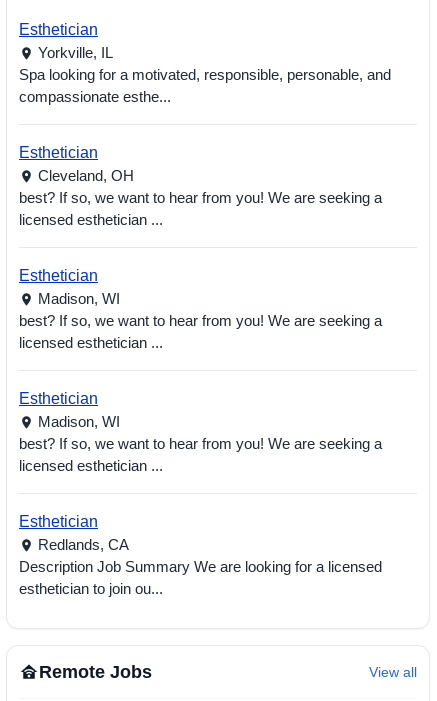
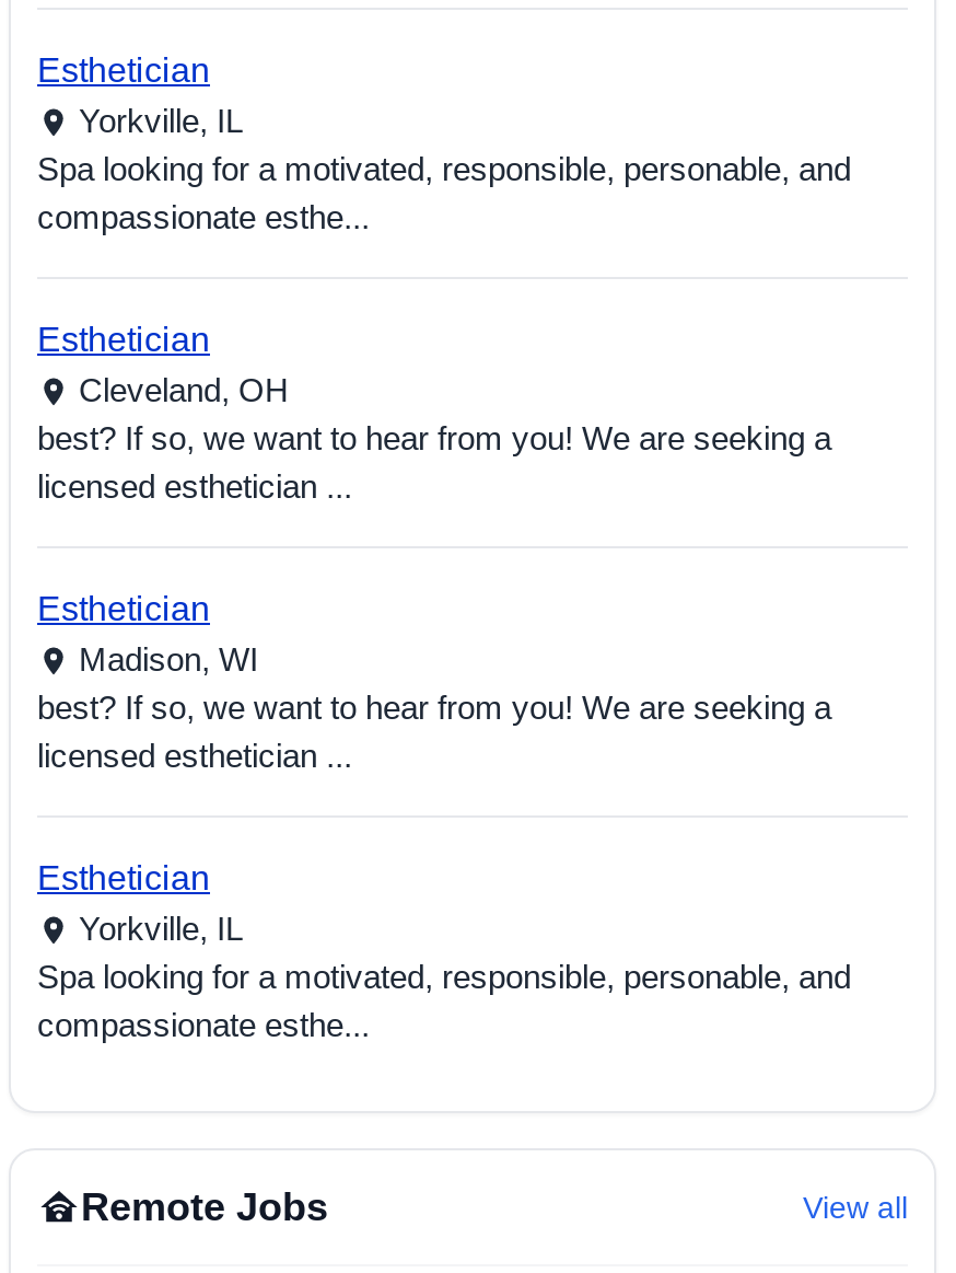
- Madison, WI
- best? If so, we want to hear from you! We are seeking a
- licensed esthetician ...
- Esthetician
- Redlands, CA
- Description Job Summary We are looking for a licensed
- esthetician to join ou...
+ Yorkville, IL
+ Spa looking for a motivated, responsible, personable, and
+ compassionate esthe...
